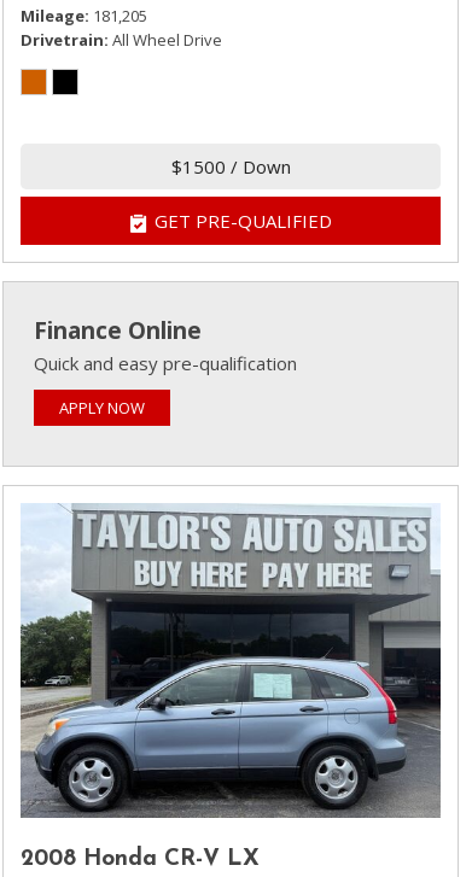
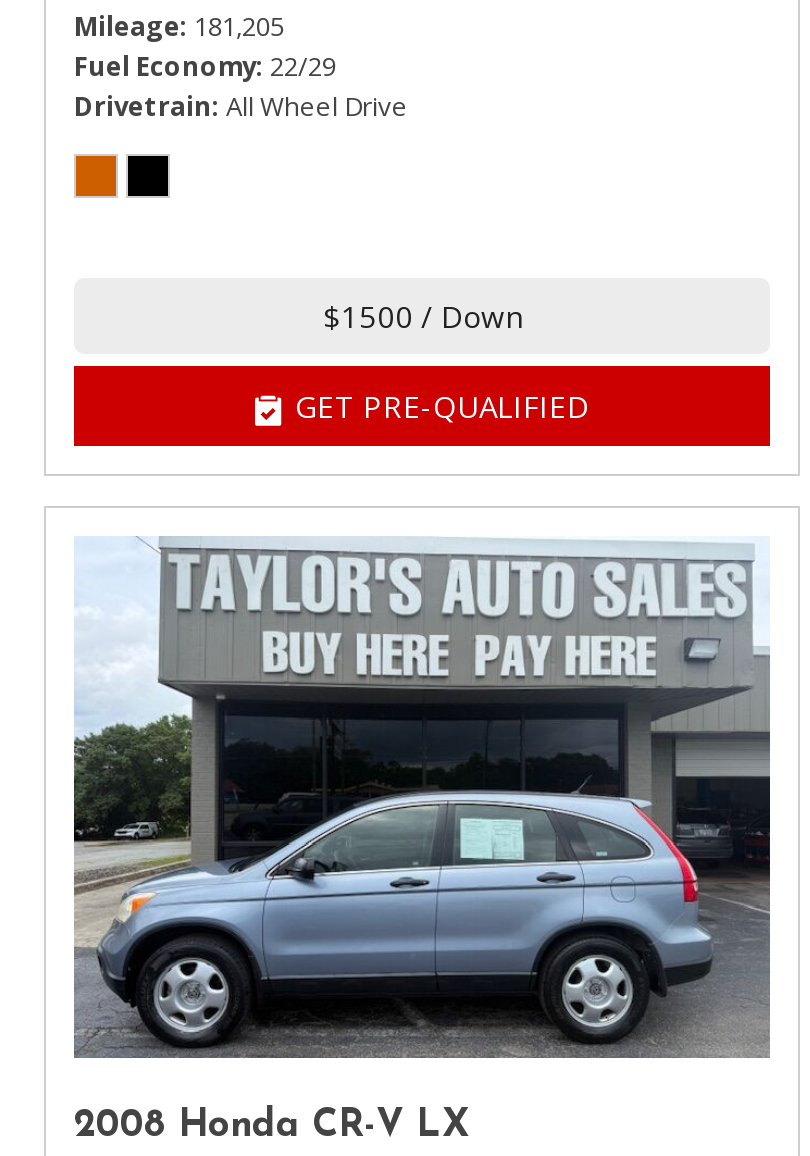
+ Fuel Economy 22/29

moved down: Drivetrain All Wheel Drive | $1500 / Down | GET PRE-QUALIFIED

- Finance Online
- Quick and easy pre-qualification
- APPLY NOW
